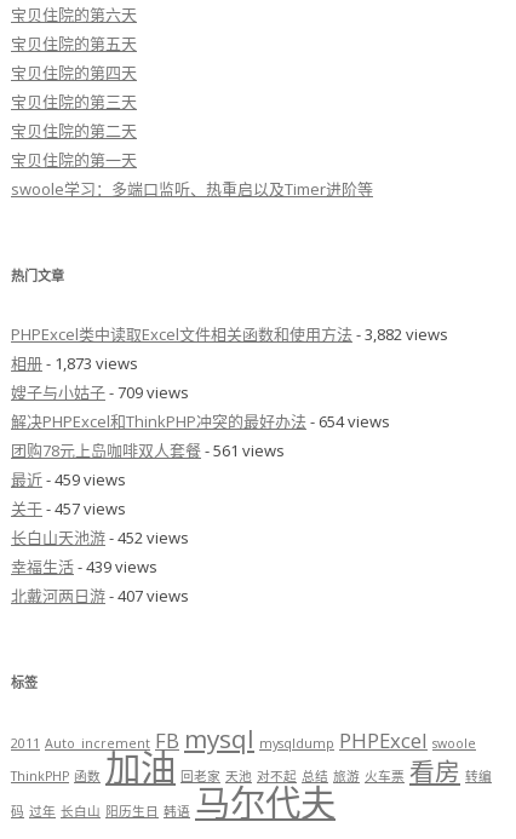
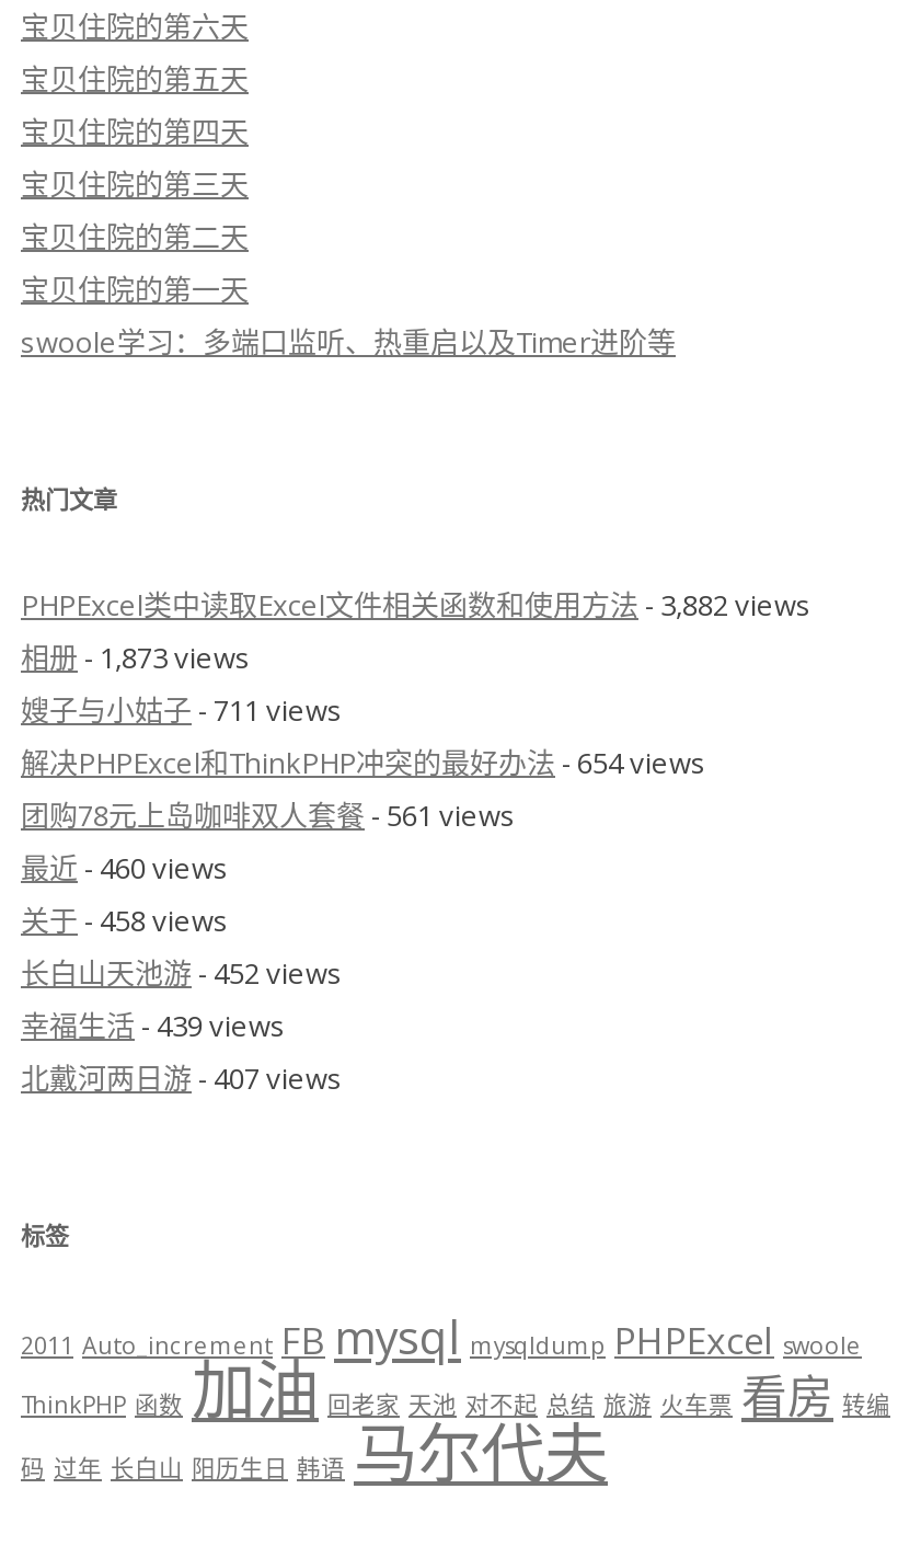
- 嫂子与小姑子- 709 views
+ 嫂子与小姑子- 711 views

- 最近- 459 views
+ 最近- 460 views

- 关于- 457 views
+ 关于- 458 views
